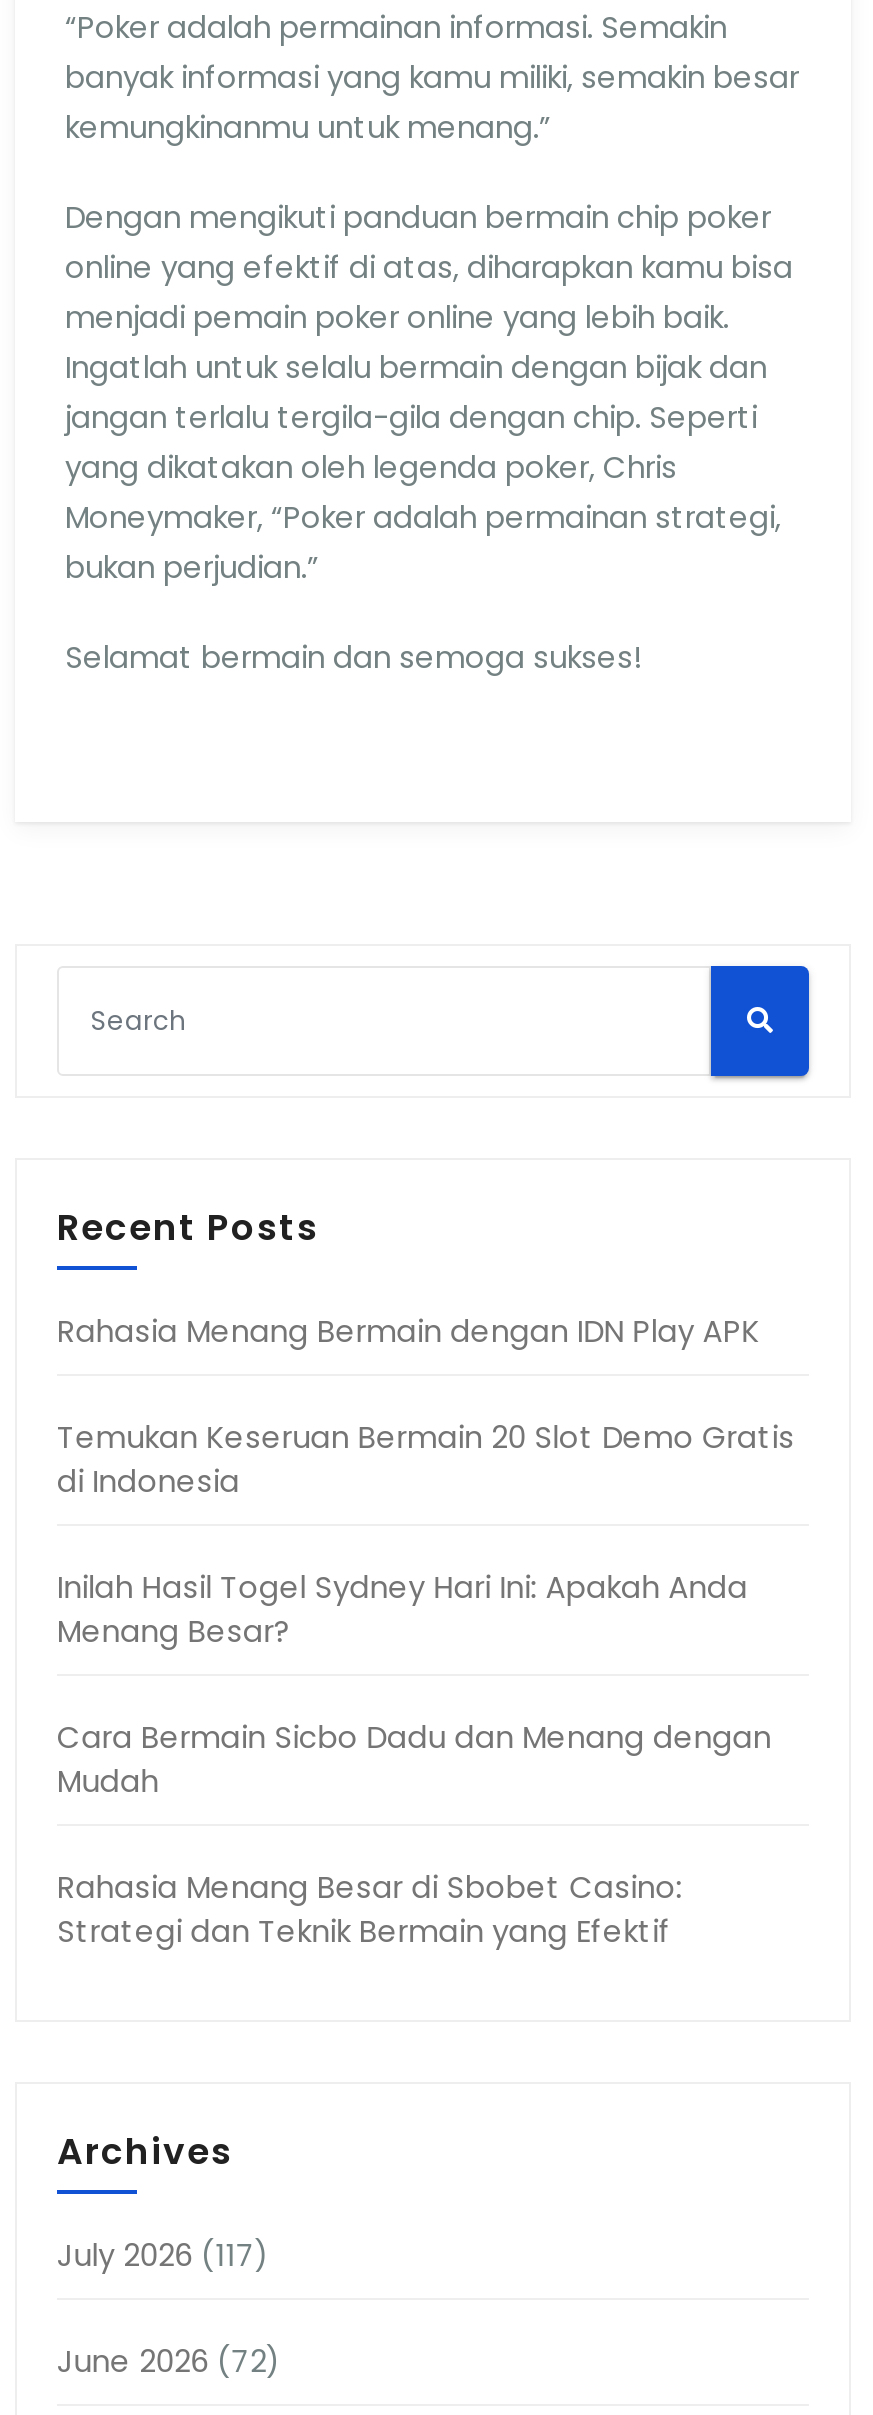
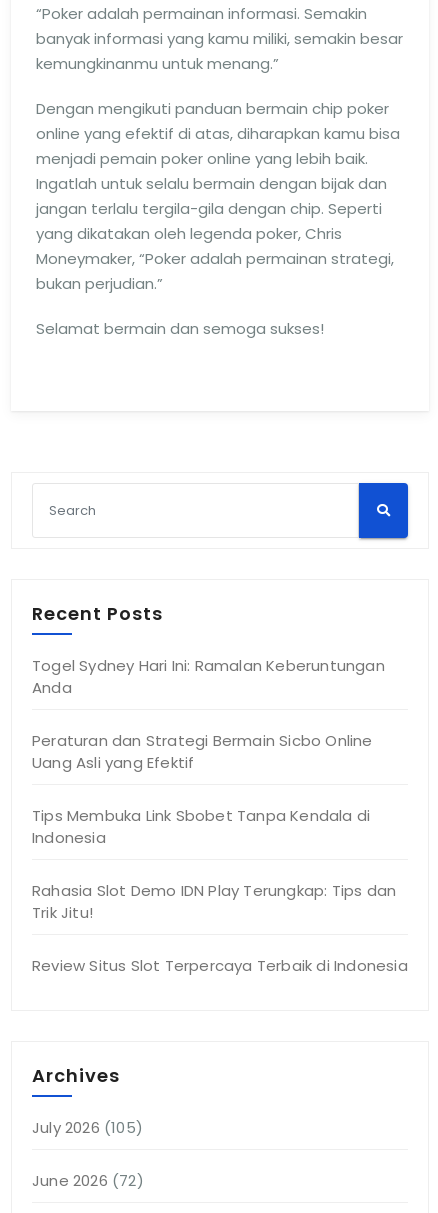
- Rahasia Menang Bermain dengan IDN Play APK
+ Togel Sydney Hari Ini: Ramalan Keberuntungan
+ Anda

- Temukan Keseruan Bermain 20 Slot Demo Gratis
- di Indonesia
+ Peraturan dan Strategi Bermain Sicbo Online
+ Uang Asli yang Efektif

- Inilah Hasil Togel Sydney Hari Ini: Apakah Anda
- Menang Besar?
+ Tips Membuka Link Sbobet Tanpa Kendala di
+ Indonesia

- Cara Bermain Sicbo Dadu dan Menang dengan
- Mudah
+ Rahasia Slot Demo IDN Play Terungkap: Tips dan
+ Trik Jitu!

- Rahasia Menang Besar di Sbobet Casino:
- Strategi dan Teknik Bermain yang Efektif
+ Review Situs Slot Terpercaya Terbaik di Indonesia

- July 2026 (117)
+ July 2026 (105)
